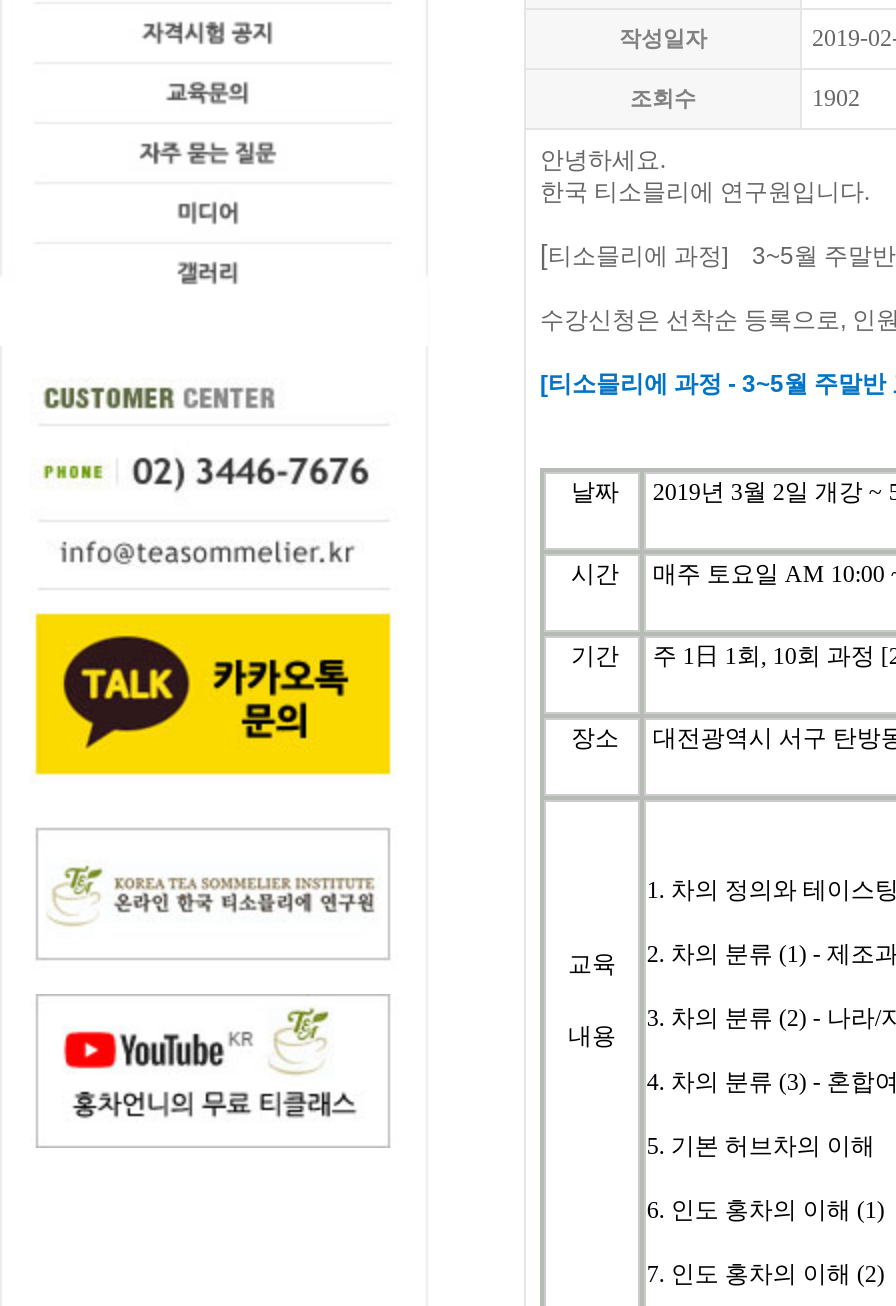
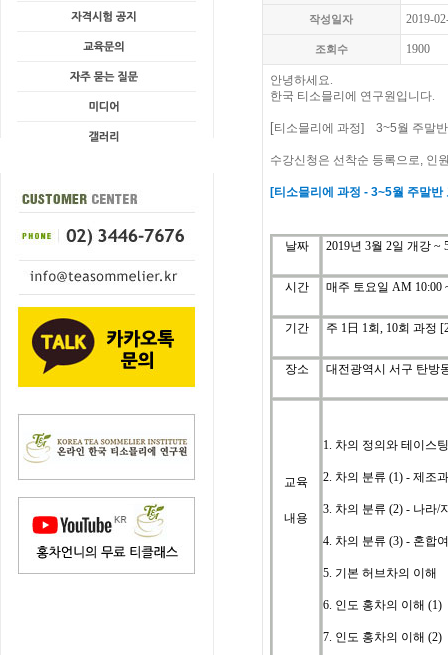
- 1902
+ 1900
